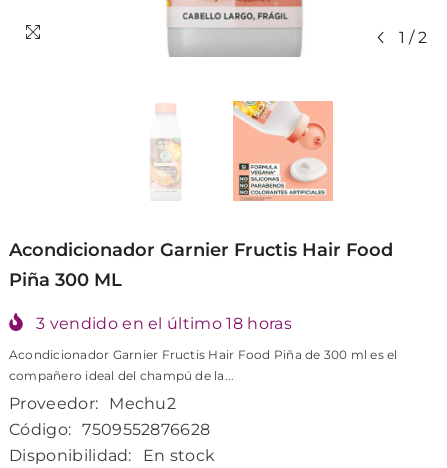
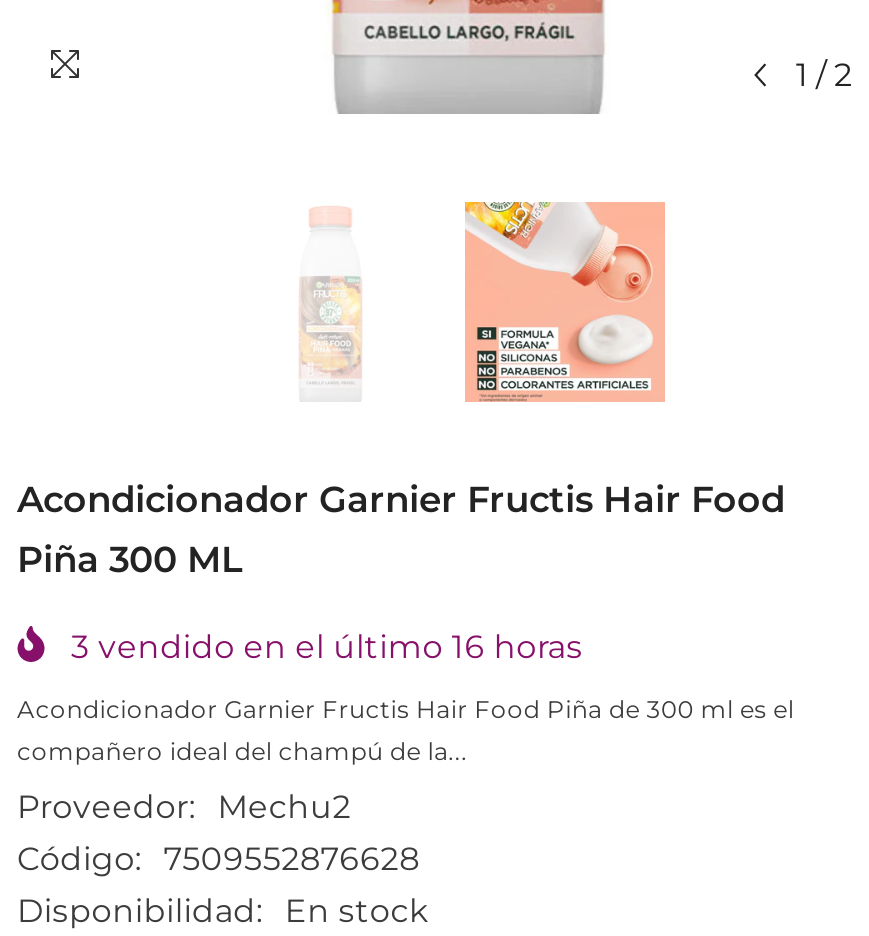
- 3 vendido en el último 18 horas
+ 3 vendido en el último 16 horas
